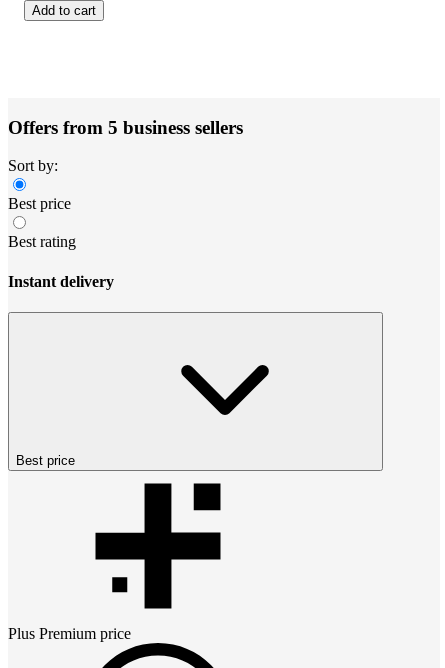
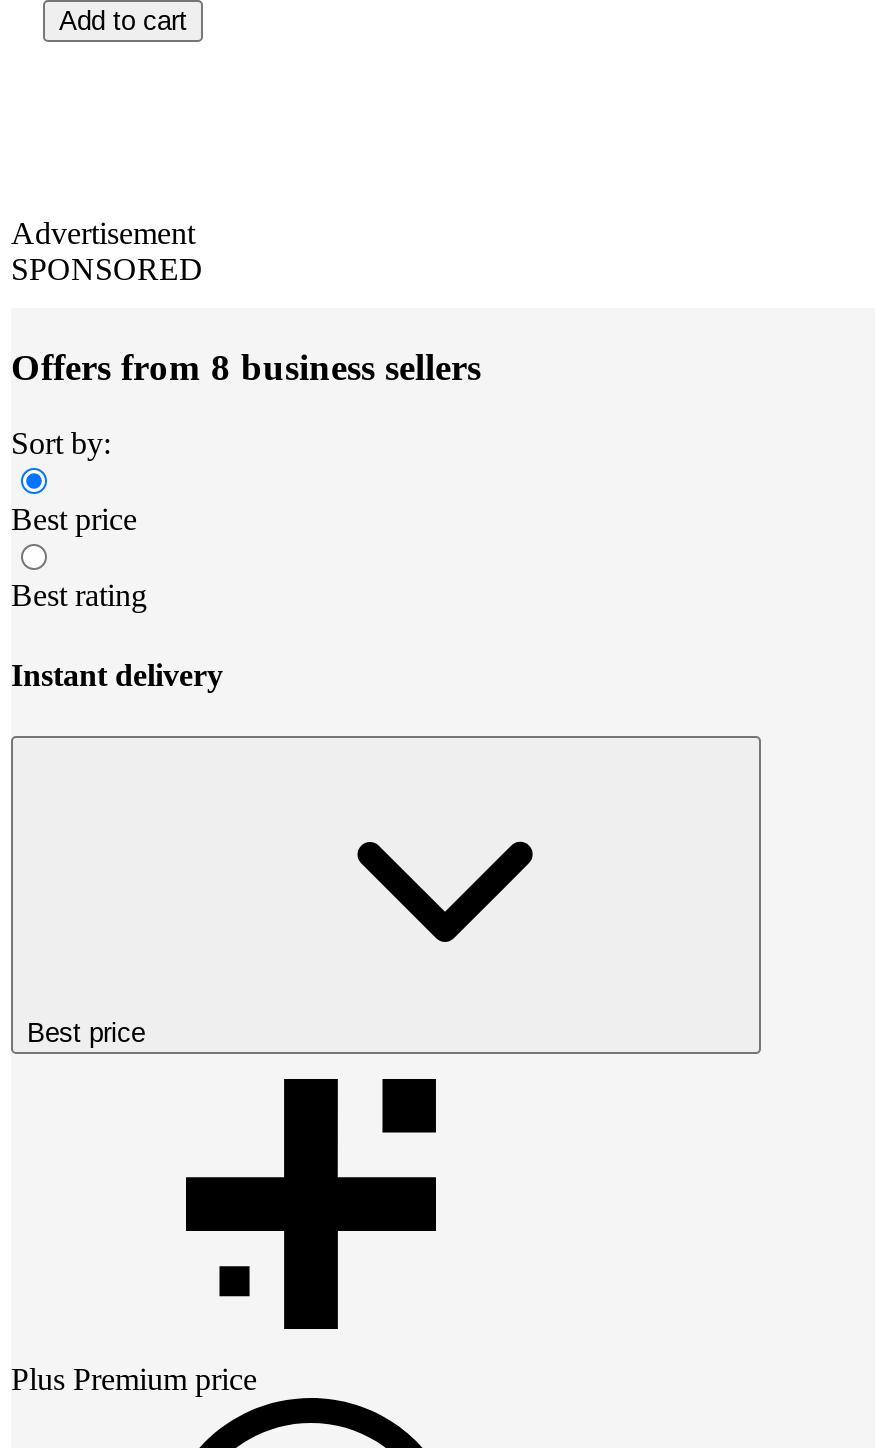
- Offers from 5 business sellers
+ Advertisement
+ SPONSORED
+ Offers from 8 business sellers
